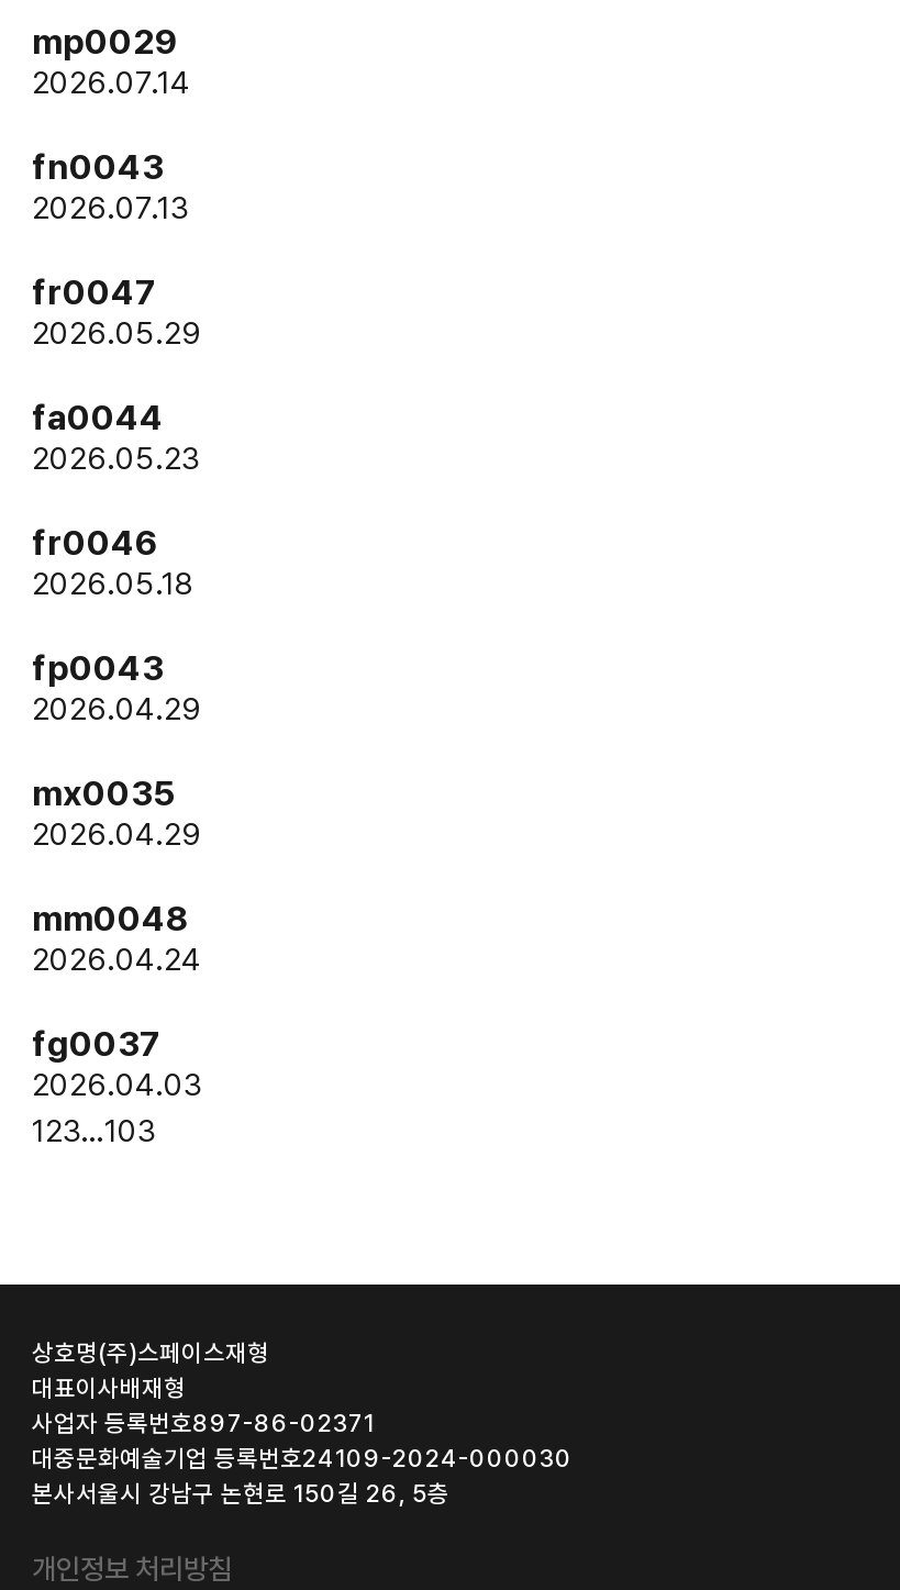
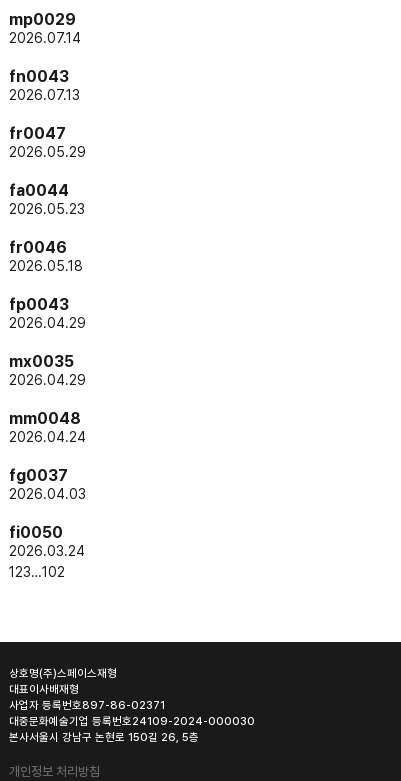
- 123…103
+ fi0050
+ 2026.03.24
+ 1 23…102
